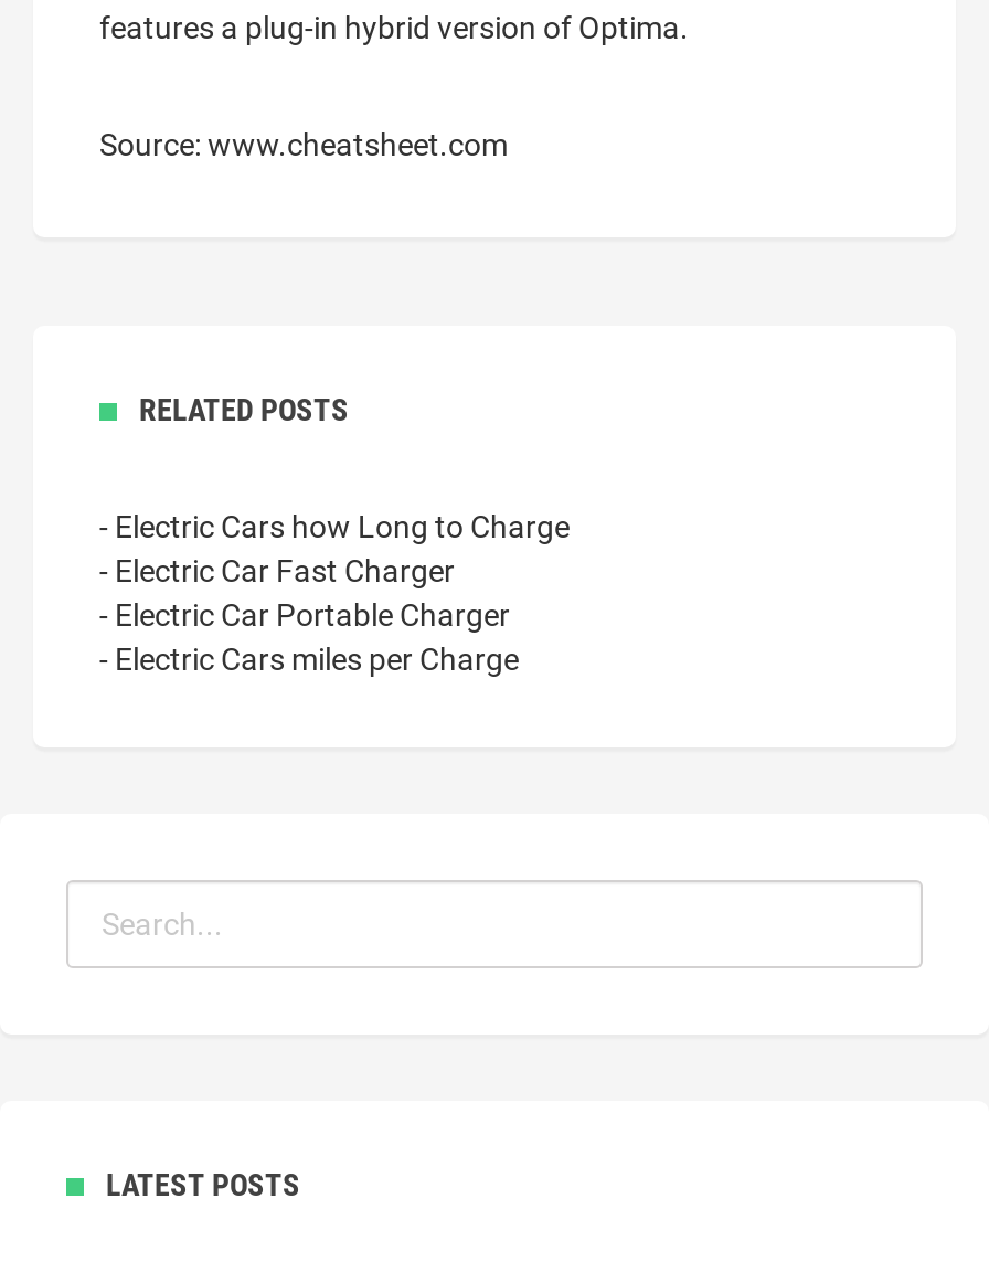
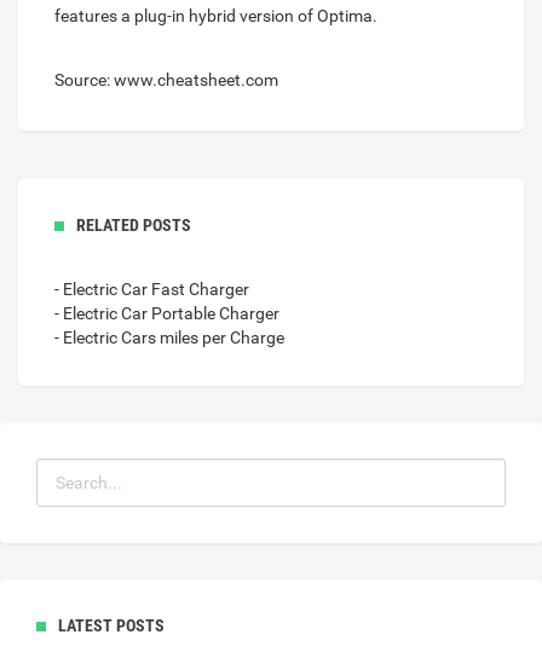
- - Electric Cars how Long to Charge
